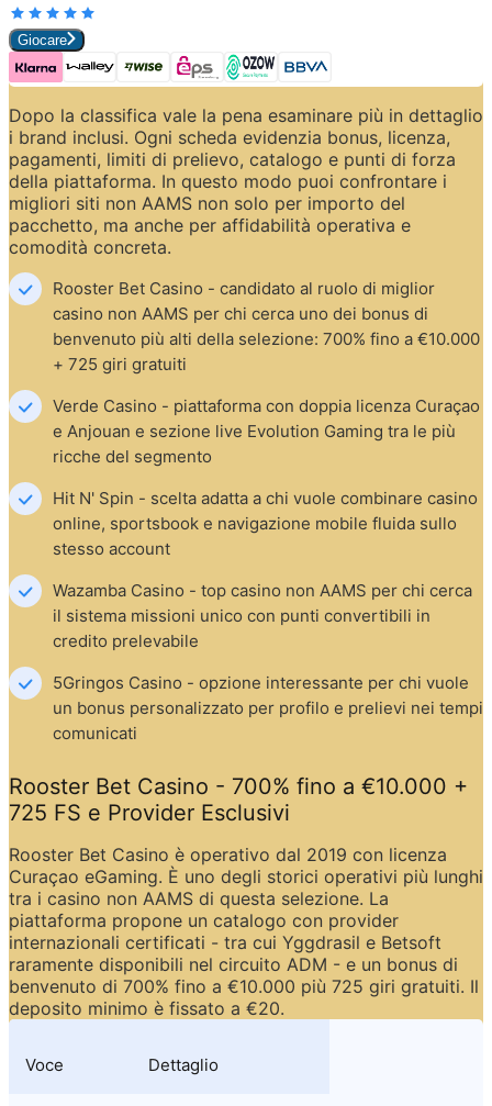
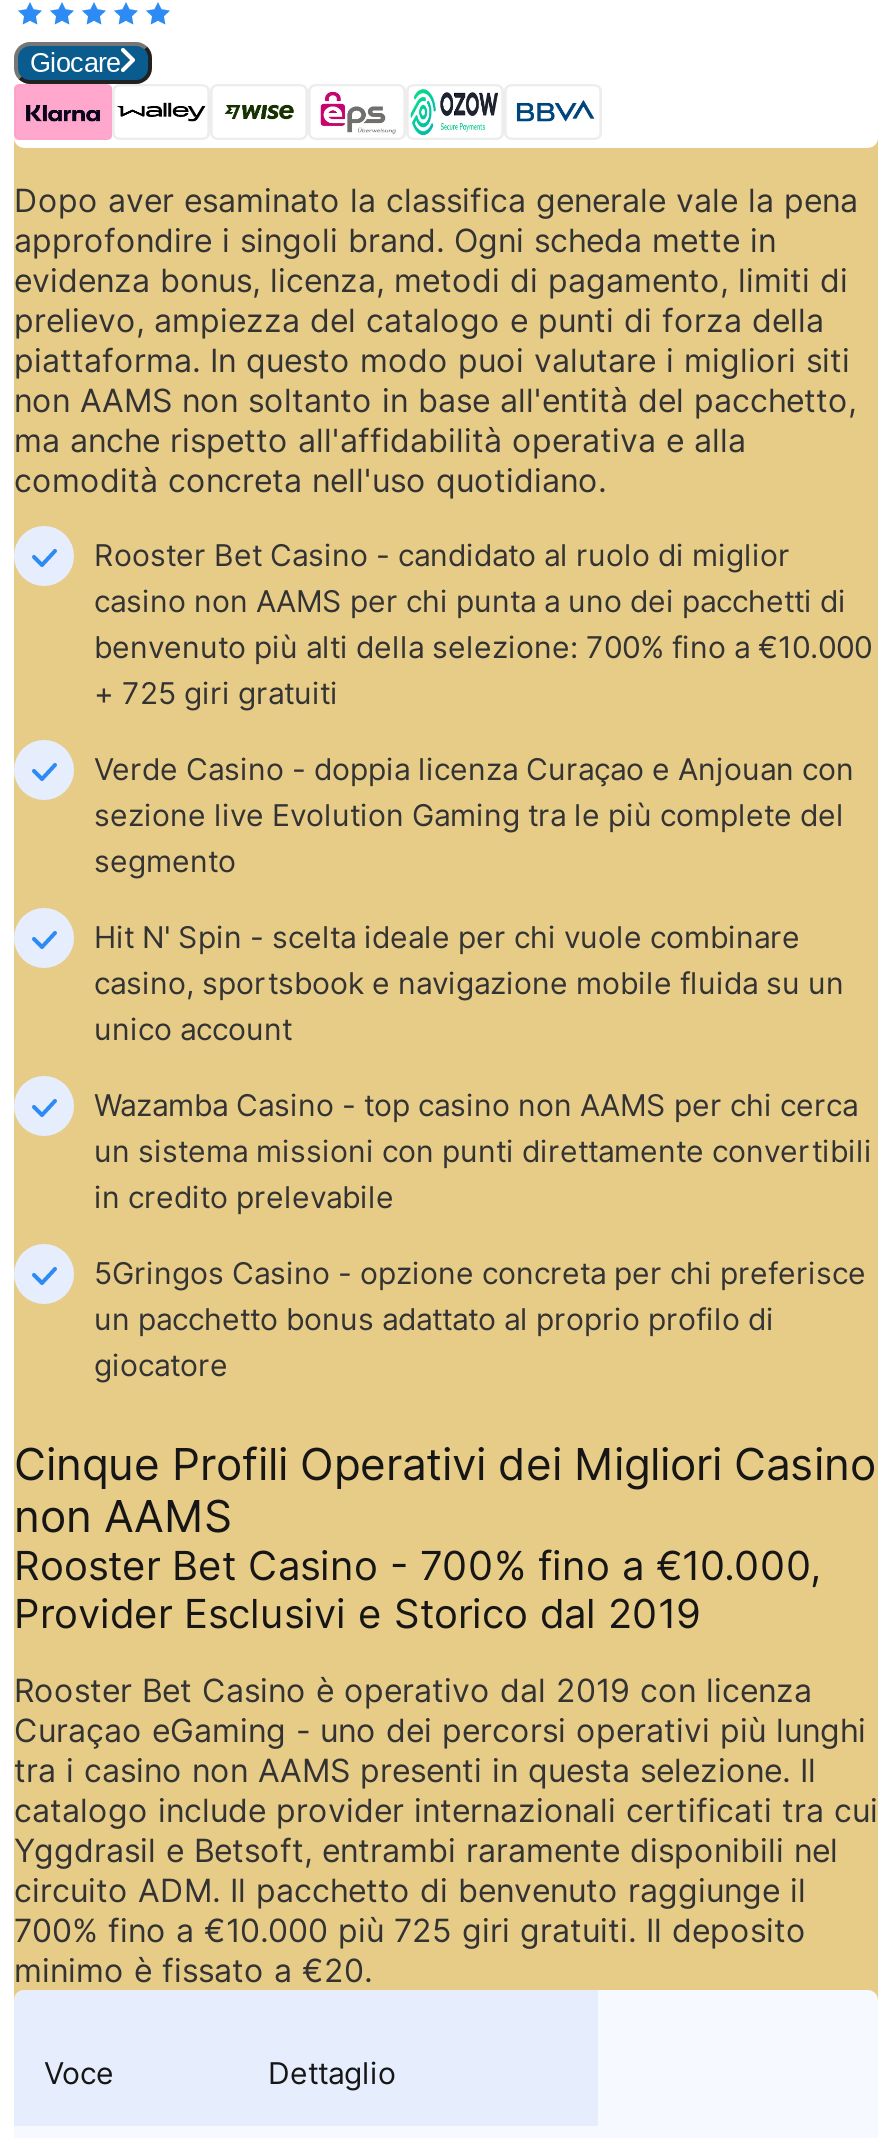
- Dopo la classifica vale la pena esaminare più in dettaglio
- i brand inclusi. Ogni scheda evidenzia bonus, licenza,
- pagamenti, limiti di prelievo, catalogo e punti di forza
- della piattaforma. In questo modo puoi confrontare i
- migliori siti non AAMS non solo per importo del
- pacchetto, ma anche per affidabilità operativa e
- comodità concreta.
+ Dopo aver esaminato la classifica generale vale la pena
+ approfondire i singoli brand. Ogni scheda mette in
+ evidenza bonus, licenza, metodi di pagamento, limiti di
+ prelievo, ampiezza del catalogo e punti di forza della
+ piattaforma. In questo modo puoi valutare i migliori siti
+ non AAMS non soltanto in base all'entità del pacchetto,
+ ma anche rispetto all'affidabilità operativa e alla
+ comodità concreta nell'uso quotidiano.

- casino non AAMS per chi cerca uno dei bonus di
+ casino non AAMS per chi punta a uno dei pacchetti di

- Verde Casino - piattaforma con doppia licenza Curaçao
- e Anjouan e sezione live Evolution Gaming tra le più
- ricche del segmento
+ Verde Casino - doppia licenza Curaçao e Anjouan con
+ sezione live Evolution Gaming tra le più complete del
+ segmento

- Hit N' Spin - scelta adatta a chi vuole combinare casino
- online, sportsbook e navigazione mobile fluida sullo
- stesso account
+ Hit N' Spin - scelta ideale per chi vuole combinare
+ casino, sportsbook e navigazione mobile fluida su un
+ unico account

- il sistema missioni unico con punti convertibili in
- credito prelevabile
+ un sistema missioni con punti direttamente convertibili
+ in credito prelevabile

- 5Gringos Casino - opzione interessante per chi vuole
- un bonus personalizzato per profilo e prelievi nei tempi
- comunicati
+ 5Gringos Casino - opzione concreta per chi preferisce
+ un pacchetto bonus adattato al proprio profilo di
+ giocatore

- Rooster Bet Casino - 700% fino a €10.000 +
- 725 FS e Provider Esclusivi
+ Cinque Profili Operativi dei Migliori Casino
+ non AAMS
+ Rooster Bet Casino - 700% fino a €10.000,
+ Provider Esclusivi e Storico dal 2019

- Curaçao eGaming. È uno degli storici operativi più lunghi
- tra i casino non AAMS di questa selezione. La
- piattaforma propone un catalogo con provider
- internazionali certificati - tra cui Yggdrasil e Betsoft
- raramente disponibili nel circuito ADM - e un bonus di
- benvenuto di 700% fino a €10.000 più 725 giri gratuiti. Il
- deposito minimo è fissato a €20.
+ Curaçao eGaming - uno dei percorsi operativi più lunghi
+ tra i casino non AAMS presenti in questa selezione. Il
+ catalogo include provider internazionali certificati tra cui
+ Yggdrasil e Betsoft, entrambi raramente disponibili nel
+ circuito ADM. Il pacchetto di benvenuto raggiunge il
+ 700% fino a €10.000 più 725 giri gratuiti. Il deposito
+ minimo è fissato a €20.
